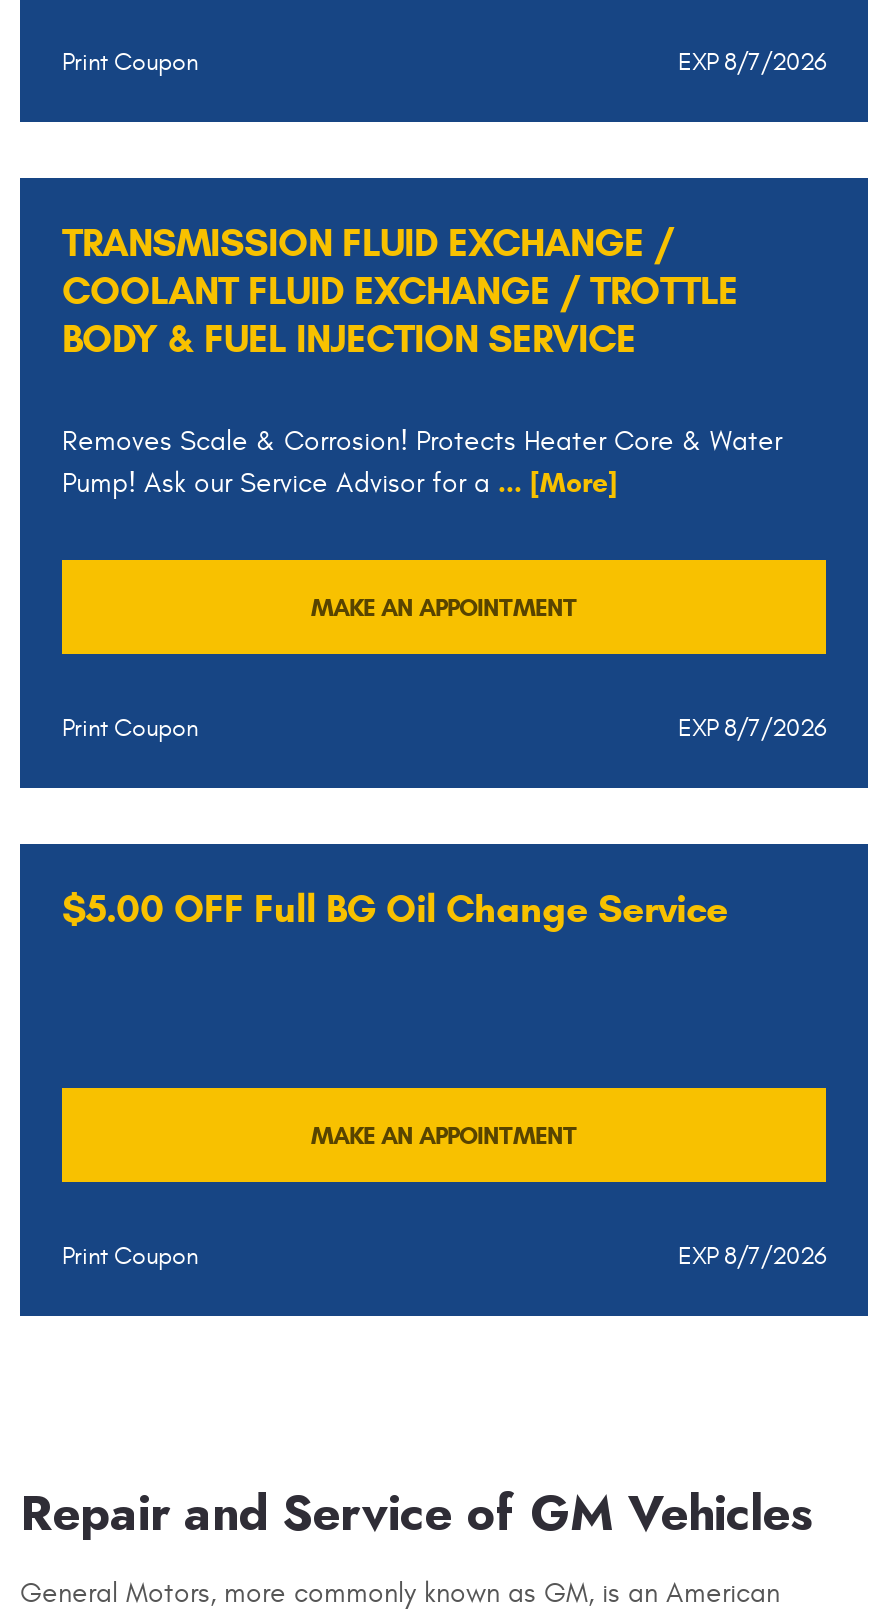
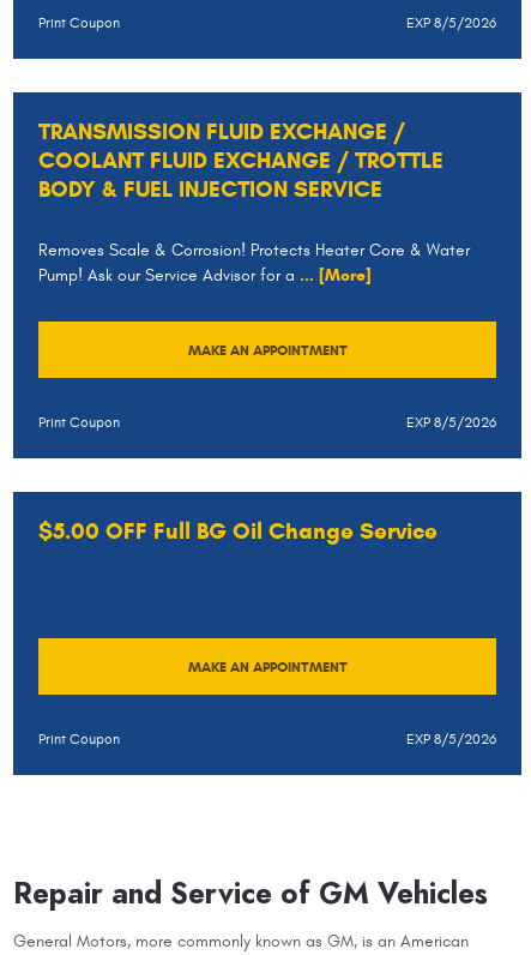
- EXP 8/7/2026
+ EXP 8/5/2026

- EXP 8/7/2026
+ EXP 8/5/2026

- EXP 8/7/2026
+ EXP 8/5/2026
